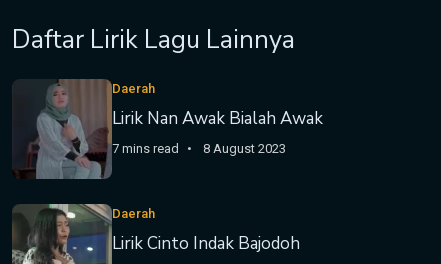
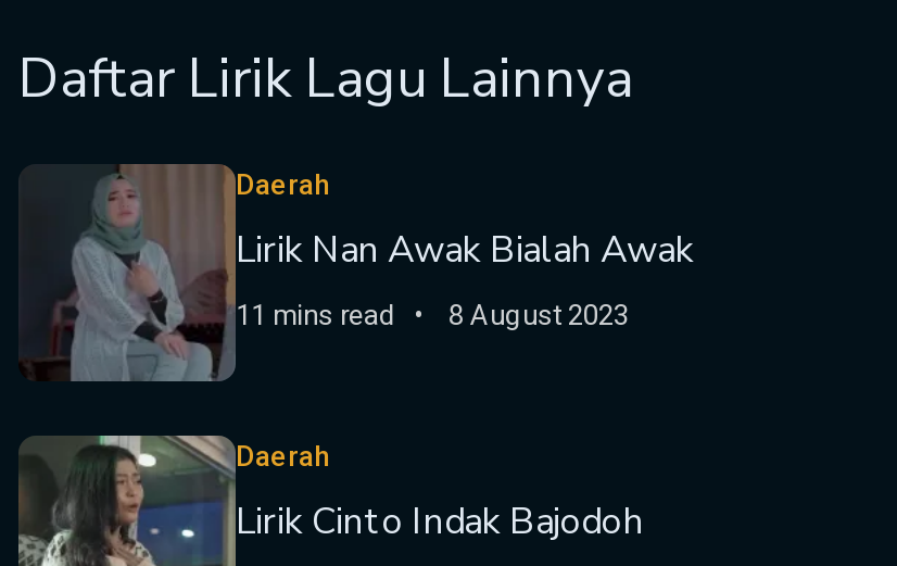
- 7 mins read 8 August 2023
+ 11 mins read 8 August 2023
